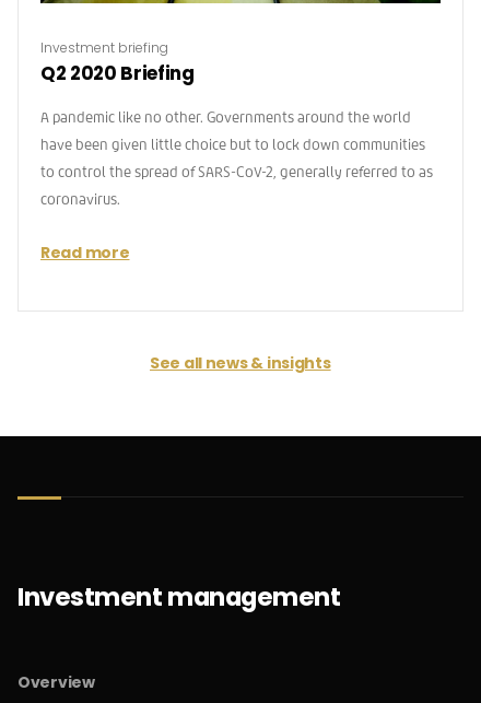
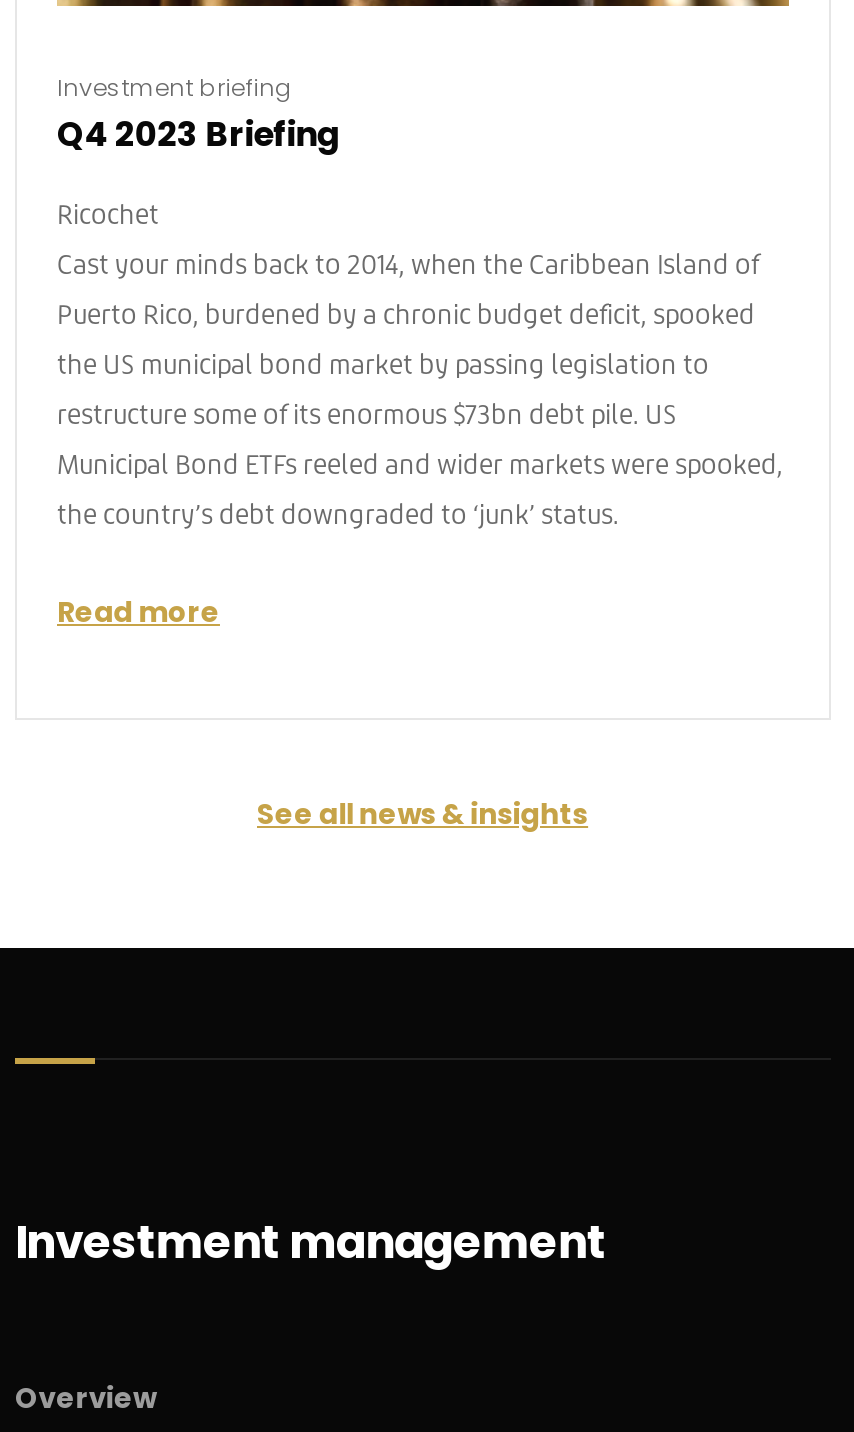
- Q2 2020 Briefing
- A pandemic like no other. Governments around the world
- have been given little choice but to lock down communities
- to control the spread of SARS-CoV-2, generally referred to as
- coronavirus.
+ Q4 2023 Briefing
+ Ricochet
+ Cast your minds back to 2014, when the Caribbean Island of
+ Puerto Rico, burdened by a chronic budget deficit, spooked
+ the US municipal bond market by passing legislation to
+ restructure some of its enormous $73bn debt pile. US
+ Municipal Bond ETFs reeled and wider markets were spooked,
+ the country’s debt downgraded to ‘junk’ status.
